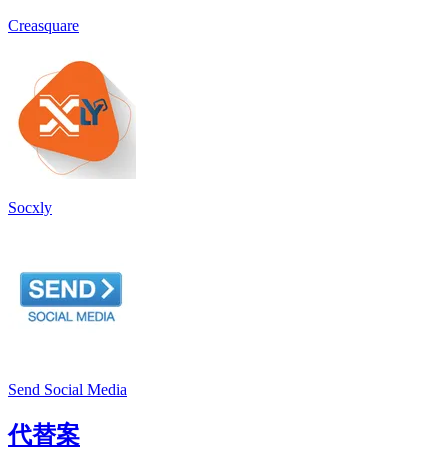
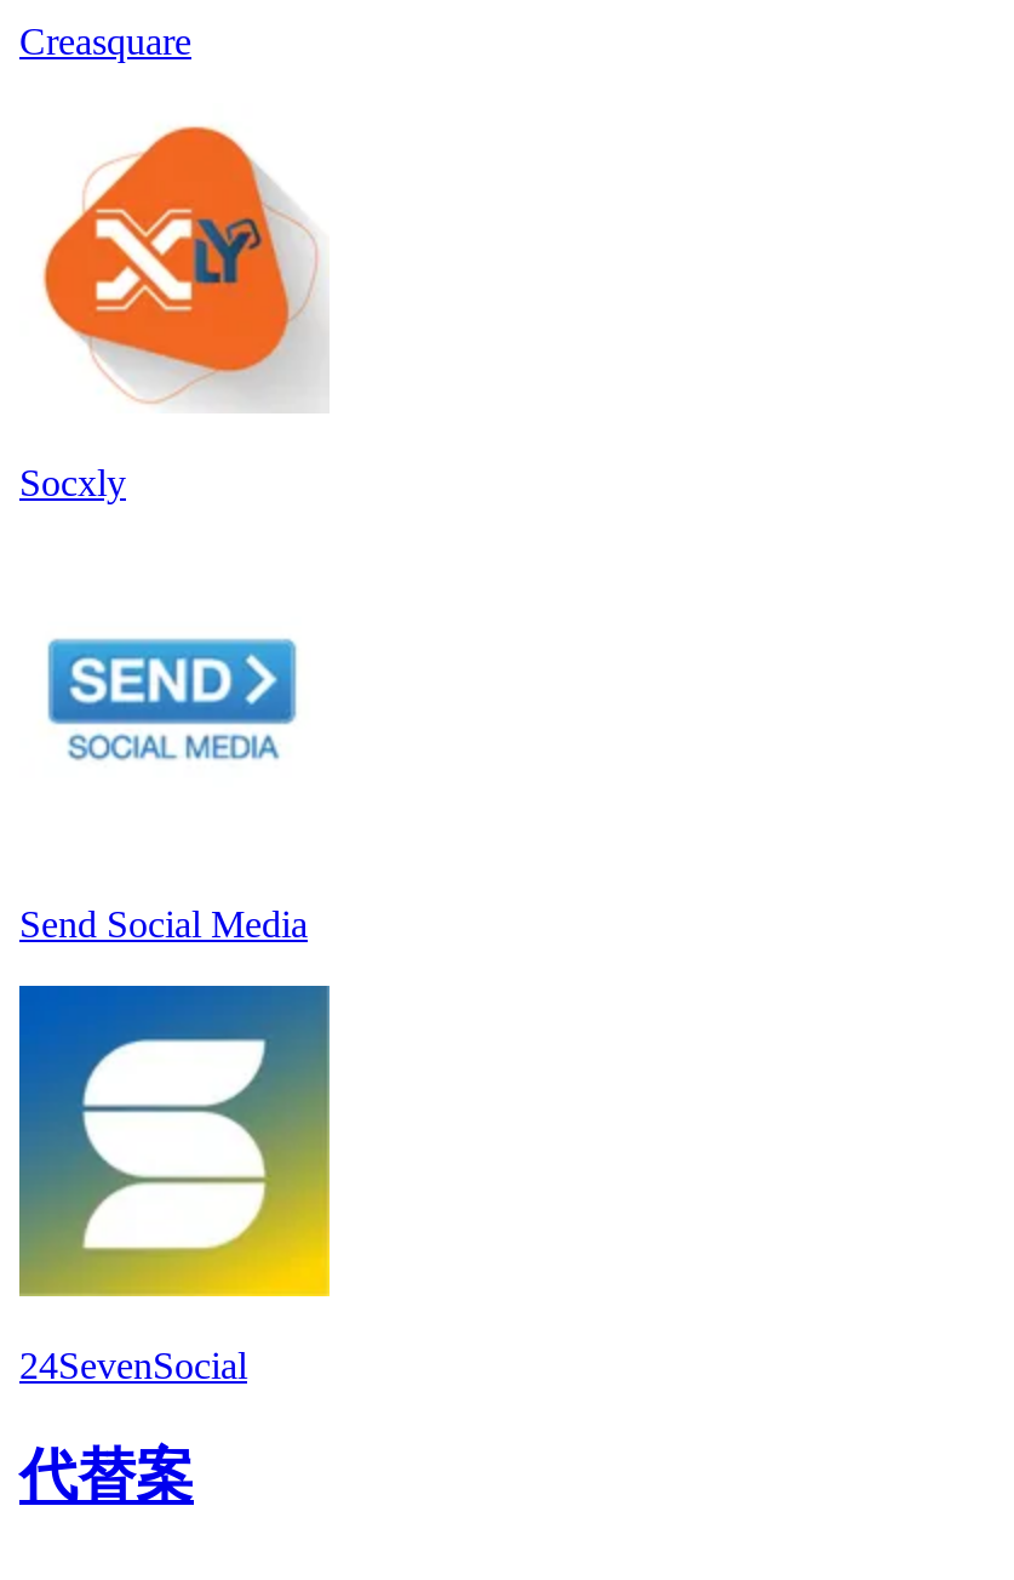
+ [image]
+ 24SevenSocial
